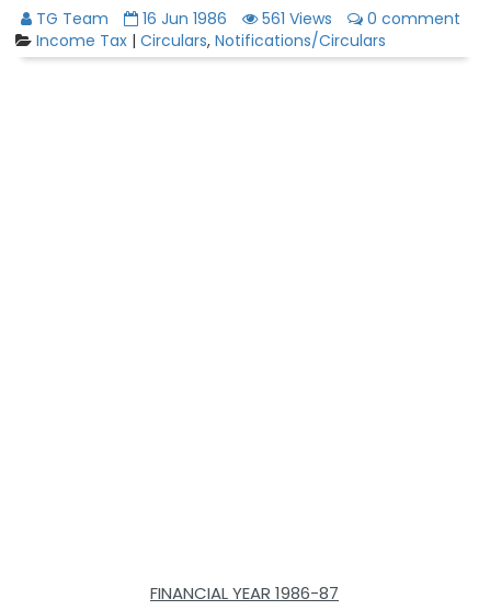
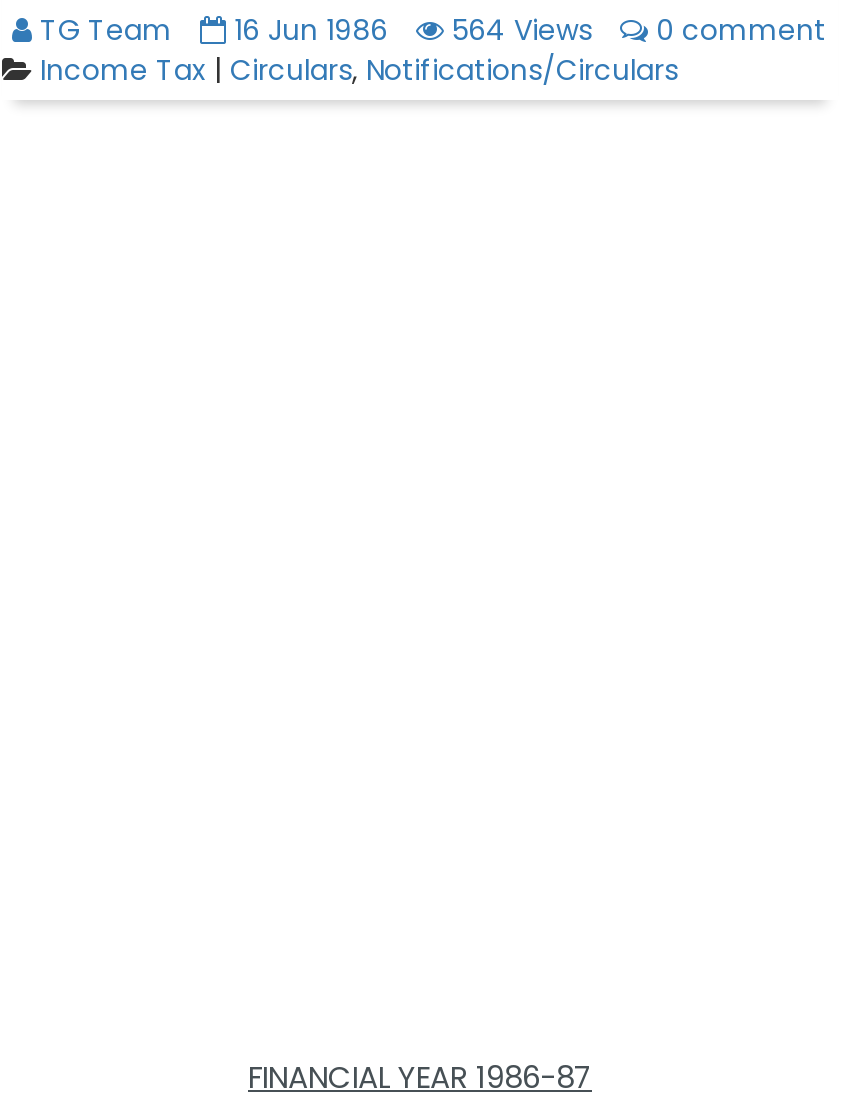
- TG Team 16 Jun 1986 561 Views 0 comment
+ TG Team 16 Jun 1986 564 Views 0 comment
